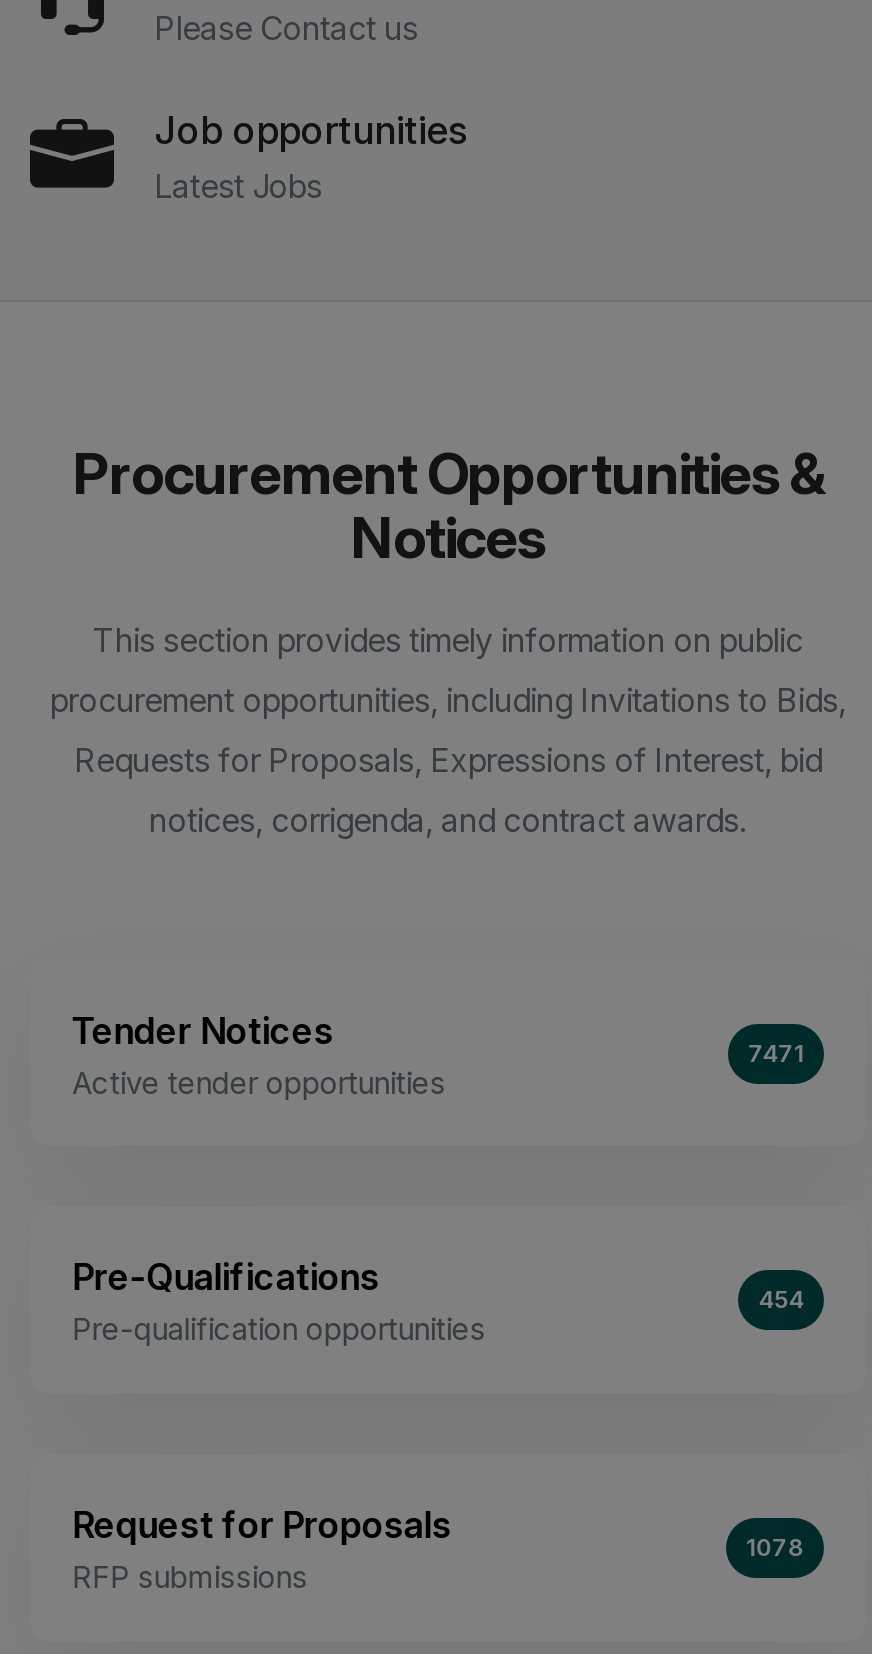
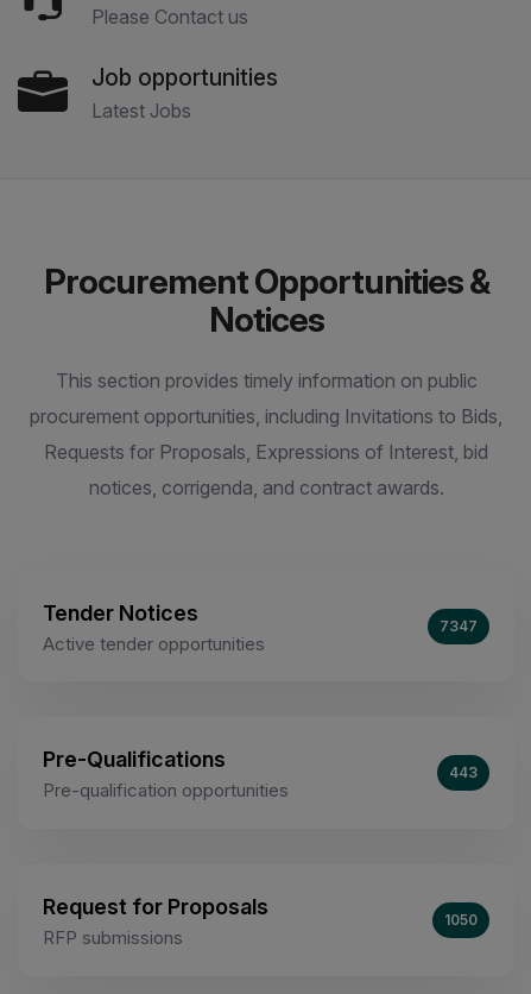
- 7471
+ 7347

- 454
+ 443

- 1078
+ 1050
